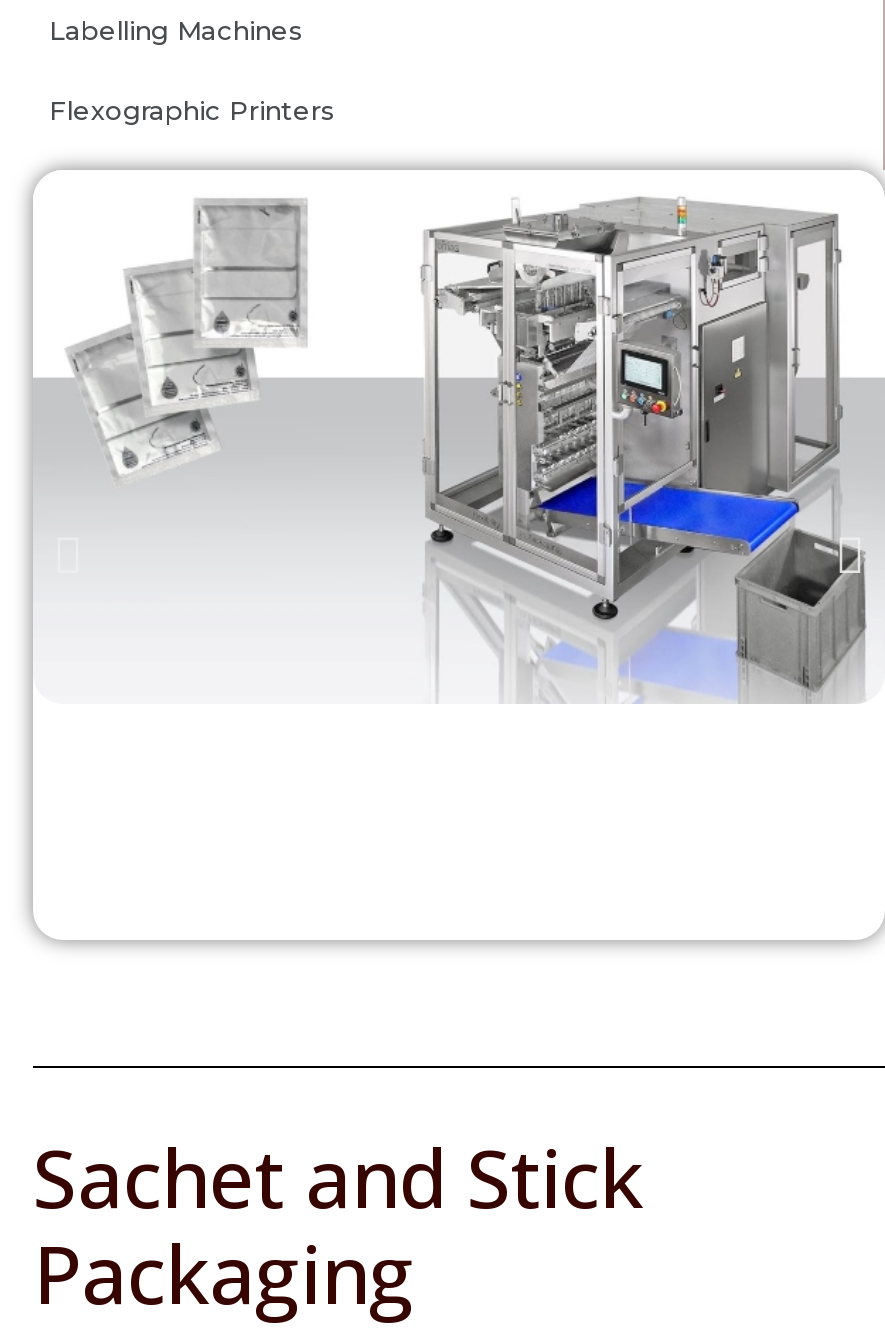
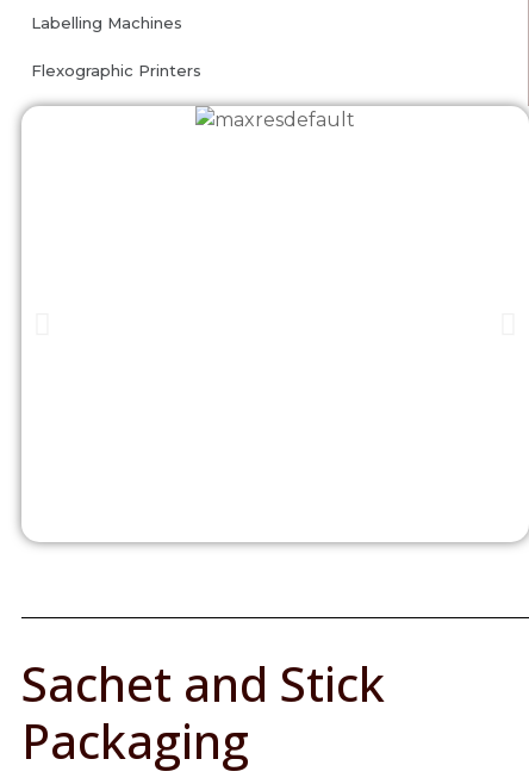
- [image]
